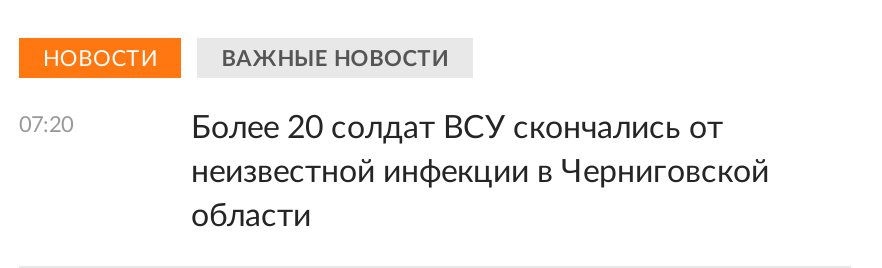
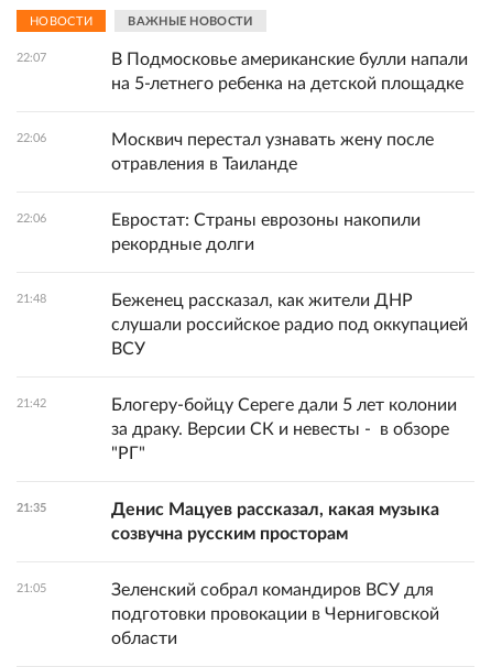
- 07:20
- Более 20 солдат ВСУ скончались от
- неизвестной инфекции в Черниговской
+ 22:07
+ В Подмосковье американские булли напали
+ на 5-летнего ребенка на детской площадке
+ 22:06
+ Москвич перестал узнавать жену после
+ отравления в Таиланде
+ 22:06
+ Евростат: Страны еврозоны накопили
+ рекордные долги
+ 21:48
+ Беженец рассказал, как жители ДНР
+ слушали российское радио под оккупацией
+ ВСУ
+ 21:42
+ Блогеру-бойцу Сереге дали 5 лет колонии
+ за драку. Версии СК и невесты - в обзоре
+ "РГ"
+ 21:35
+ Денис Мацуев рассказал, какая музыка
+ созвучна русским просторам
+ 21:05
+ Зеленский собрал командиров ВСУ для
+ подготовки провокации в Черниговской
